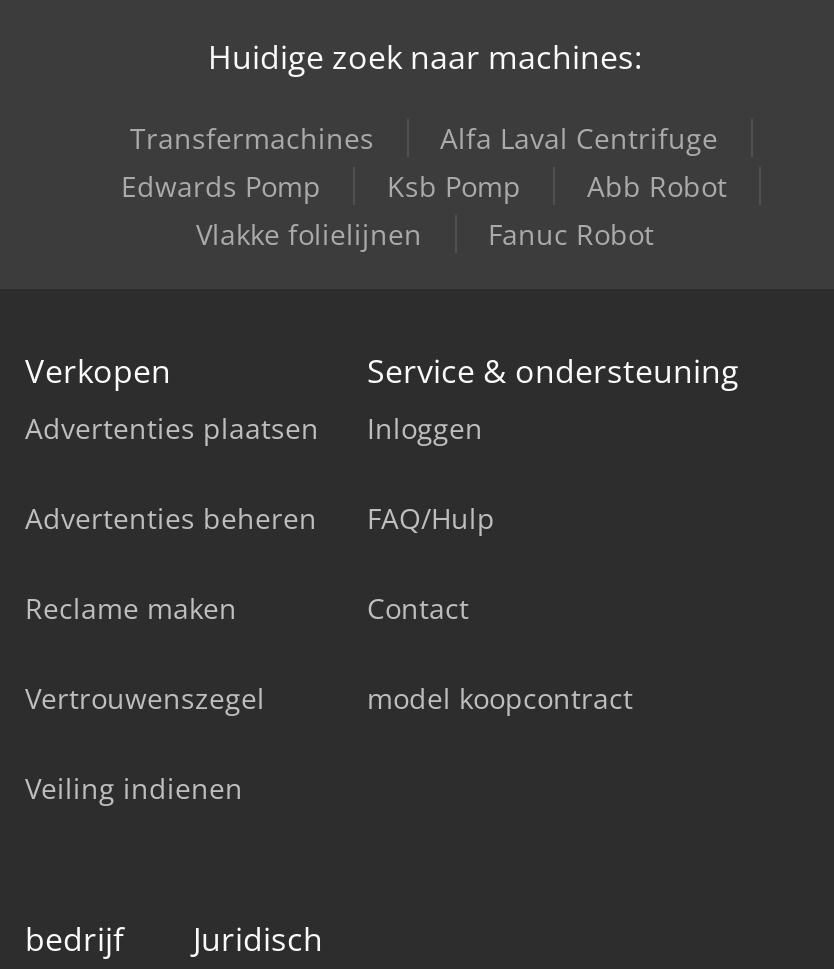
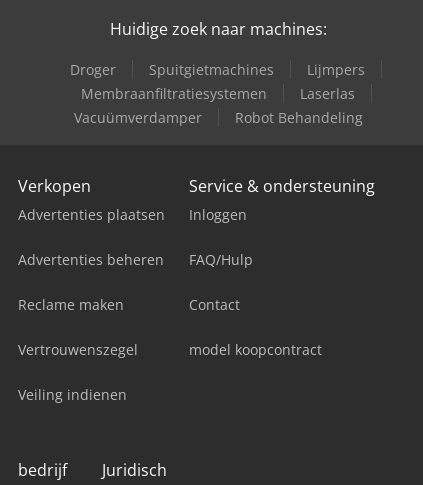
- Transfermachines
- Alfa Laval Centrifuge
- Edwards Pomp
- Ksb Pomp
- Abb Robot
- Vlakke folielijnen
- Fanuc Robot
+ Droger
+ Spuitgietmachines
+ Lijmpers
+ Membraanfiltratiesystemen
+ Laserlas
+ Vacuümverdamper
+ Robot Behandeling
